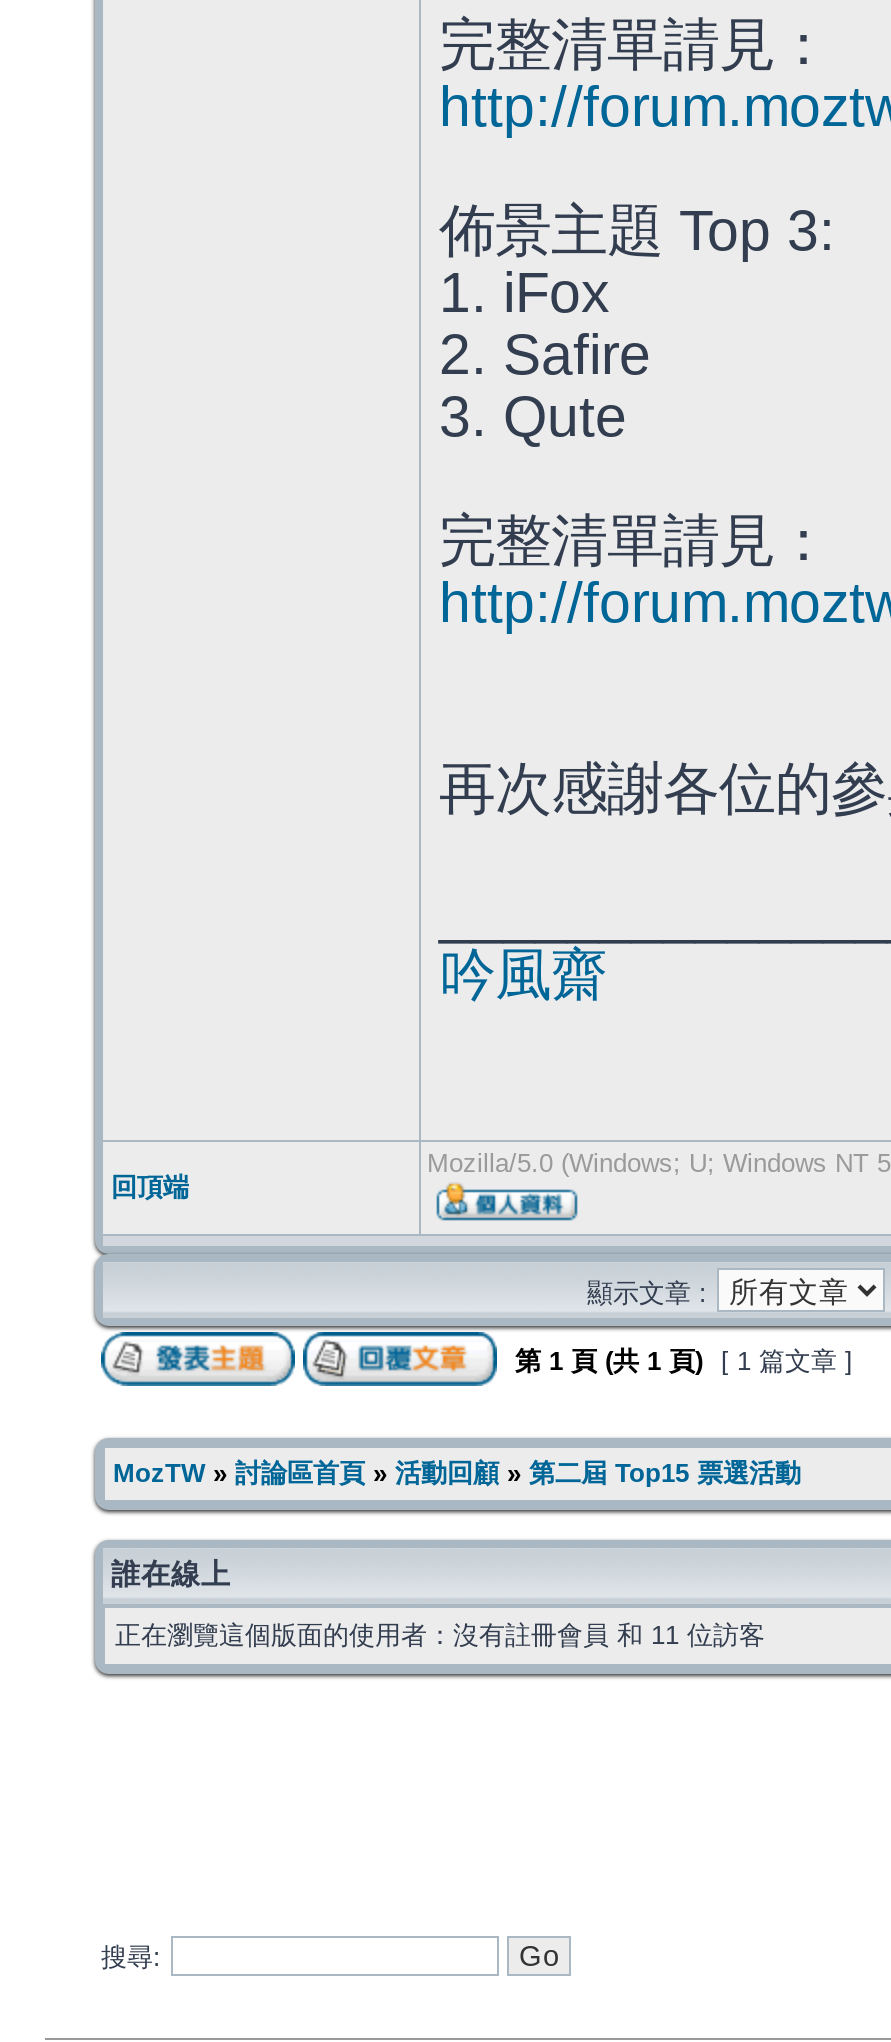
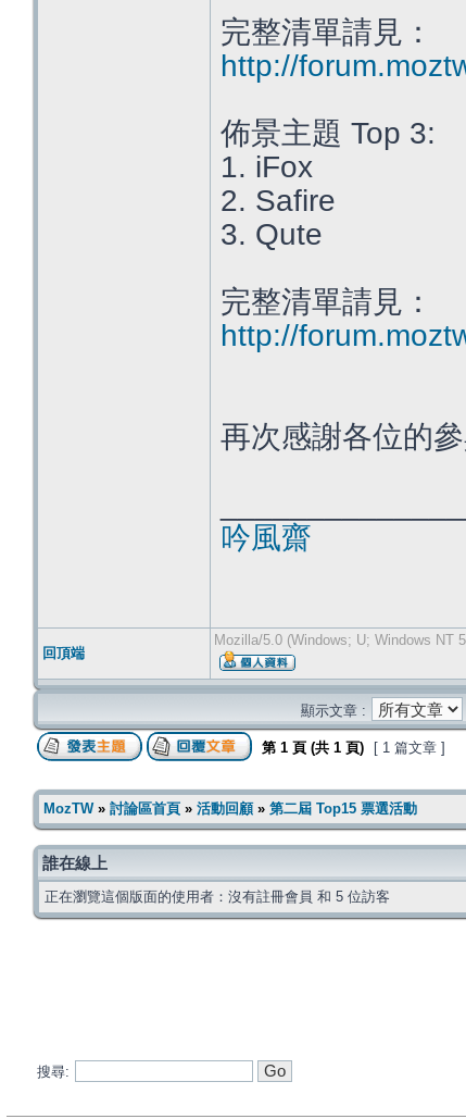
- 正在瀏覽這個版面的使用者：沒有註冊會員 和 11 位訪客
+ 正在瀏覽這個版面的使用者：沒有註冊會員 和 5 位訪客
